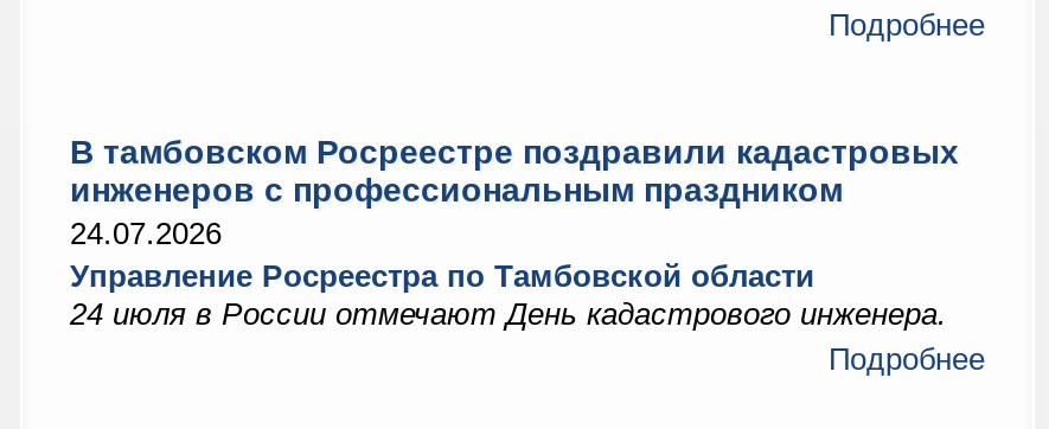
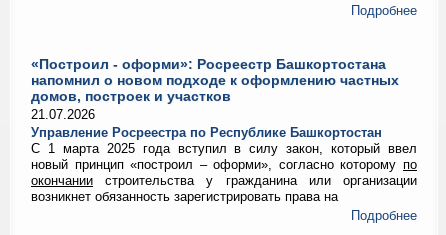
- В тамбовском Росреестре поздравили кадастровых
- инженеров с профессиональным праздником
- 24.07.2026
- Управление Росреестра по Тамбовской области
- 24 июля в России отмечают День кадастрового инженера.
+ «Построил - оформи»: Росреестр Башкортостана
+ напомнил о новом подходе к оформлению частных
+ домов, построек и участков
+ 21.07.2026
+ Управление Росреестра по Республике Башкортостан
+ С 1 марта 2025 года вступил в силу закон, который ввел
+ новый принцип «построил – оформи», согласно которому по
+ окончании строительства у гражданина или организации
+ возникнет обязанность зарегистрировать права на
